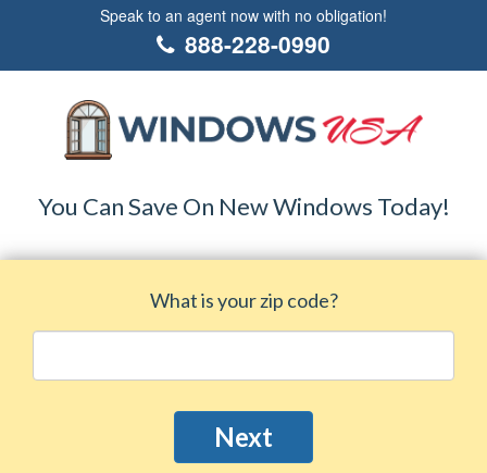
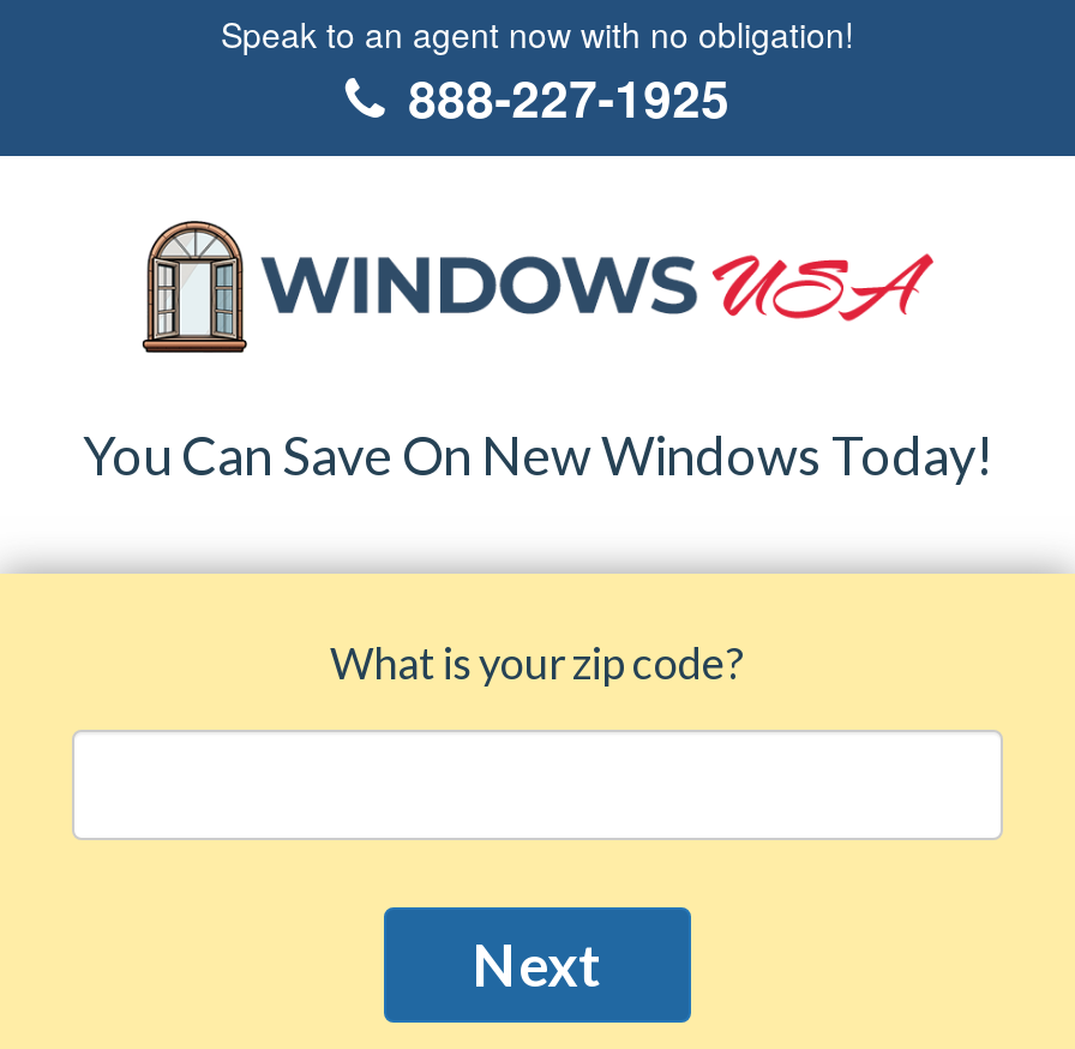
- 888-228-0990
+ 888-227-1925
